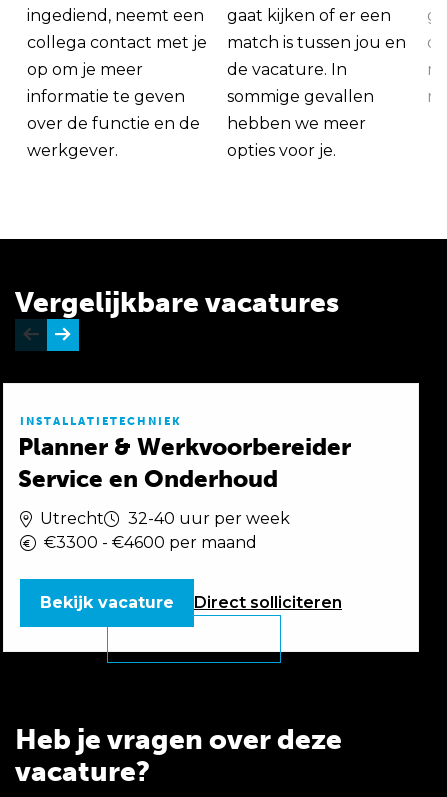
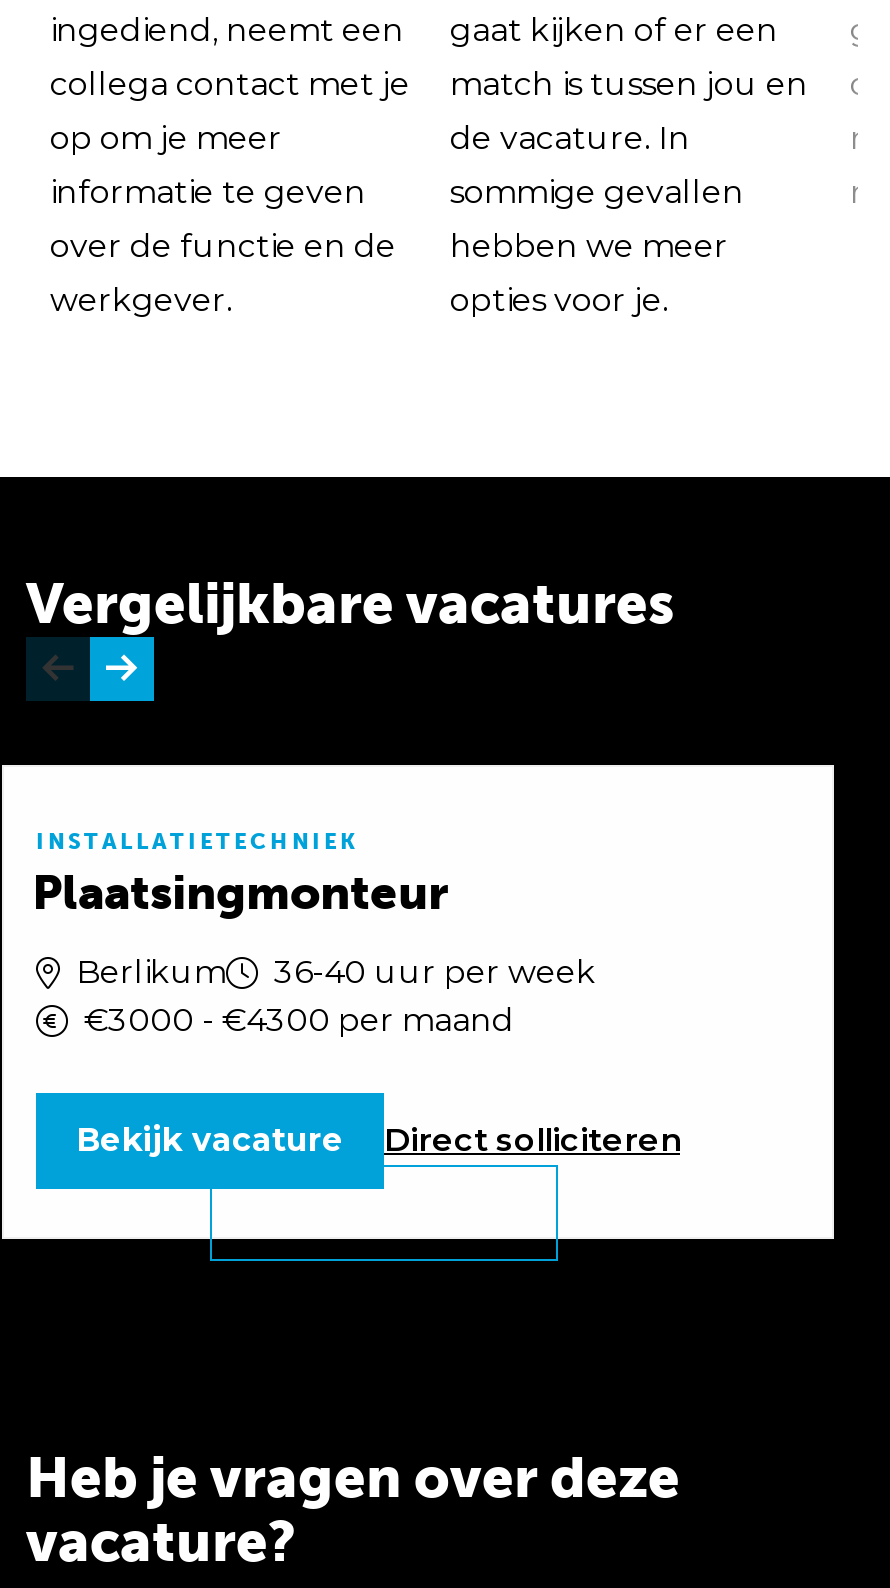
- Planner & Werkvoorbereider
- Service en Onderhoud
+ Plaatsingmonteur

- Utrecht
- 32-40 uur per week
- €3300 - €4600 per maand
+ Berlikum
+ 36-40 uur per week
+ €3000 - €4300 per maand

moved up: Direct solliciteren | Bekijk vacature
